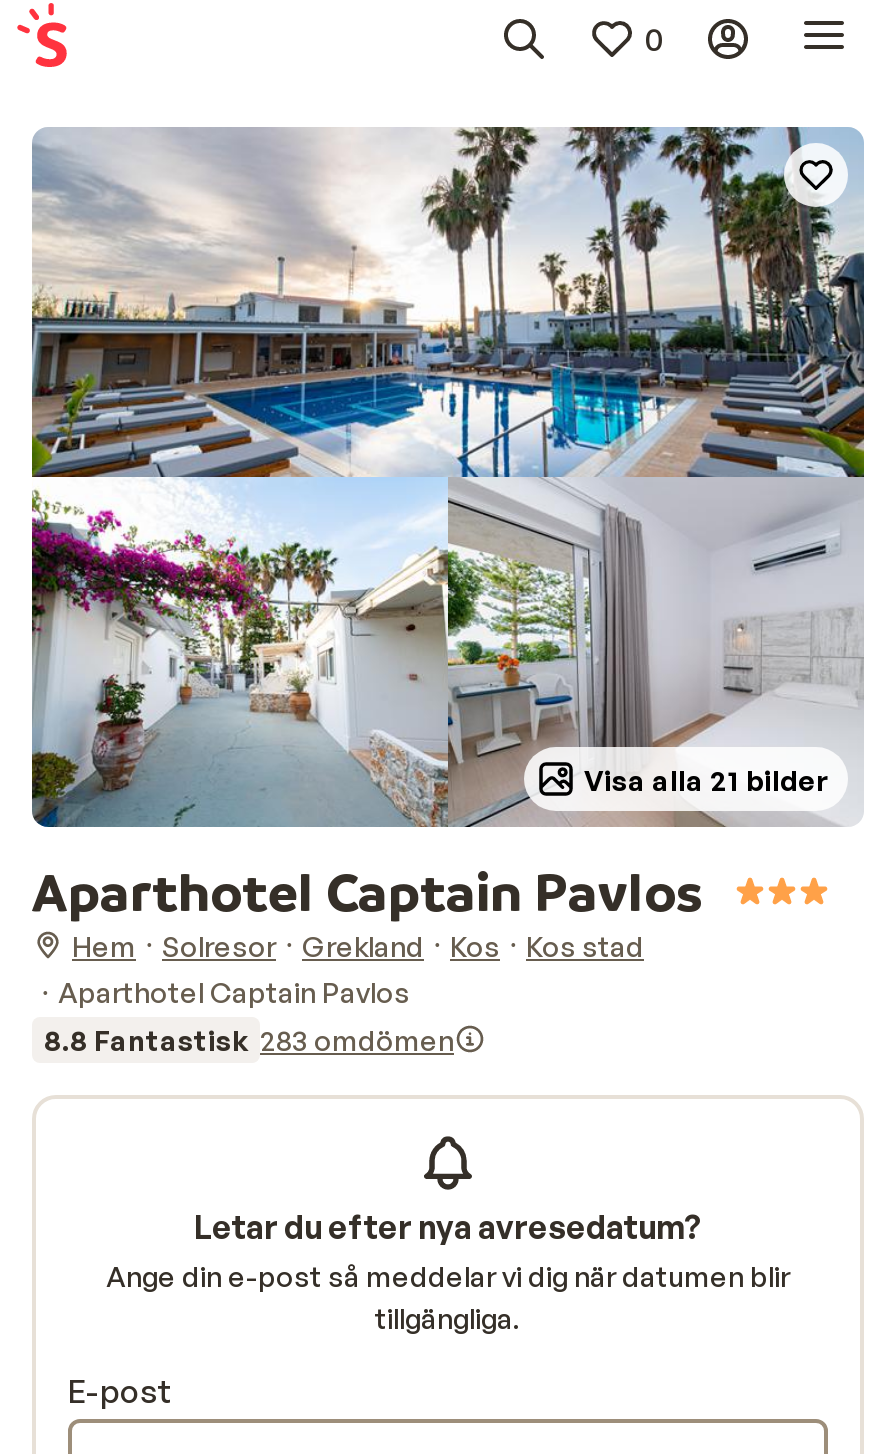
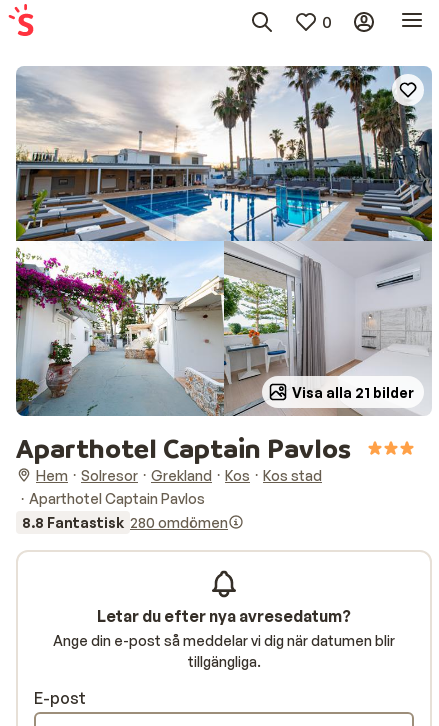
- 8.8 Fantastisk 283 omdömen
+ 8.8 Fantastisk 280 omdömen
